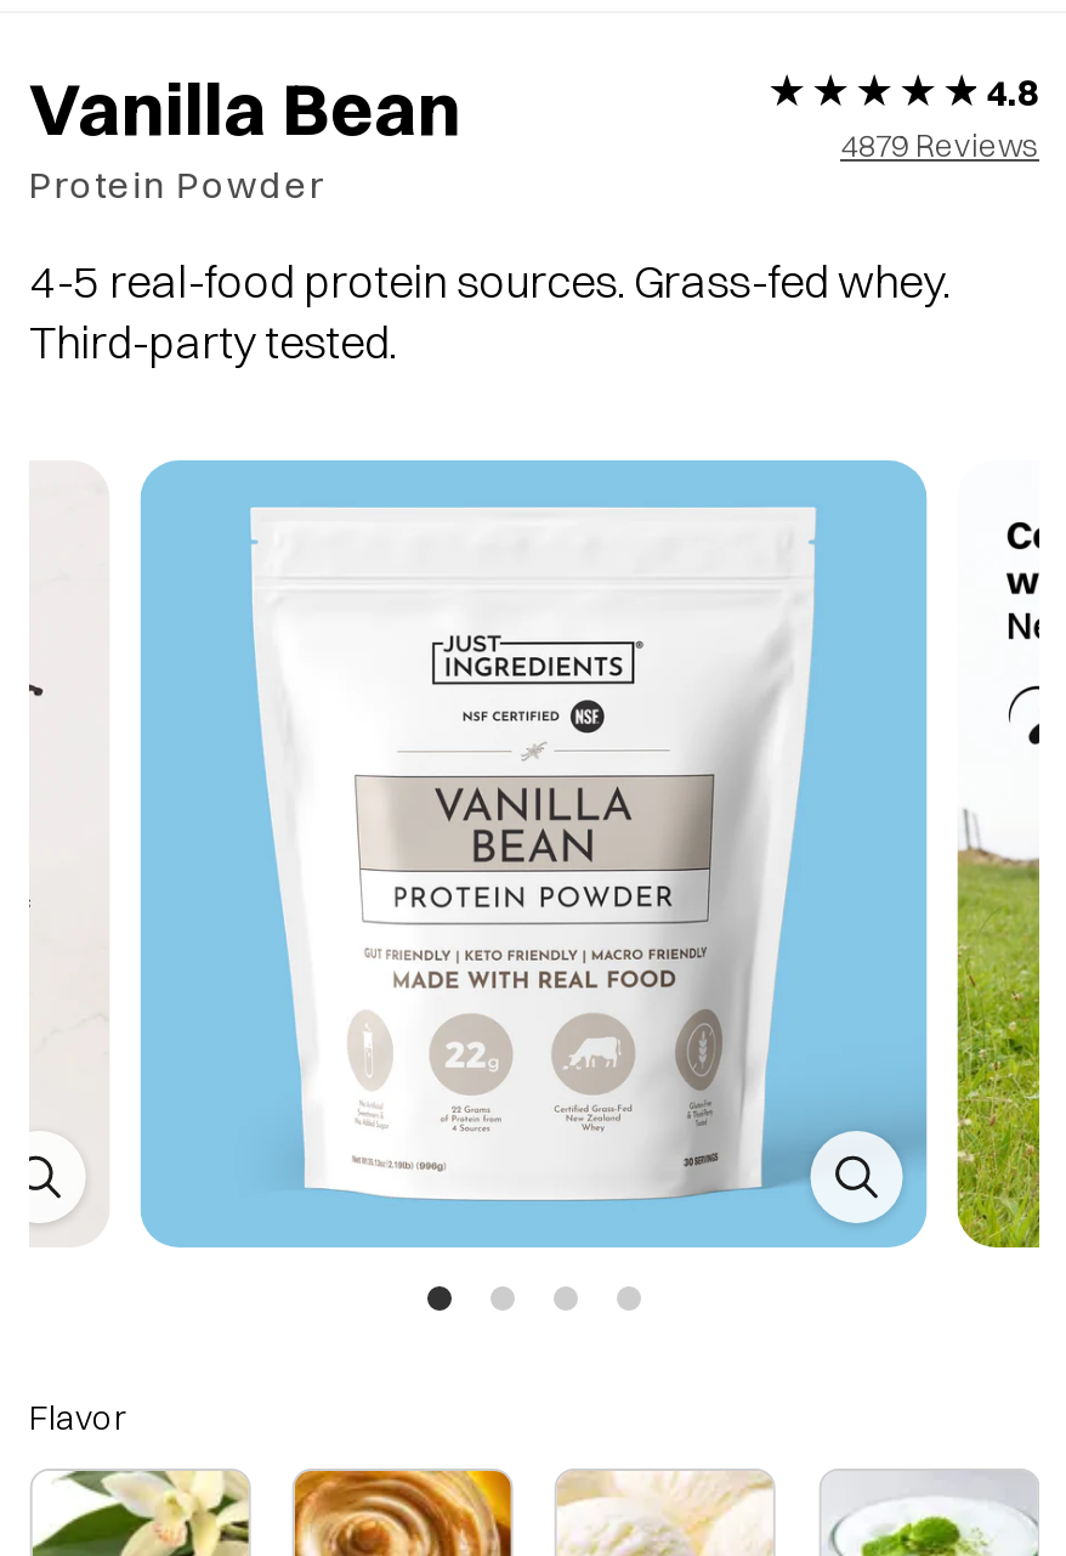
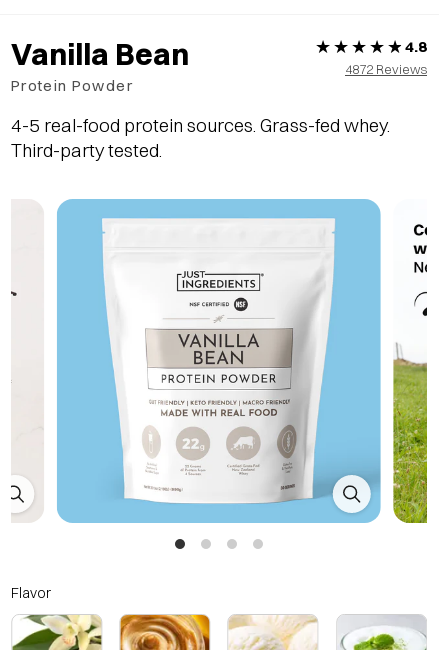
- 4879 Reviews
+ 4872 Reviews
